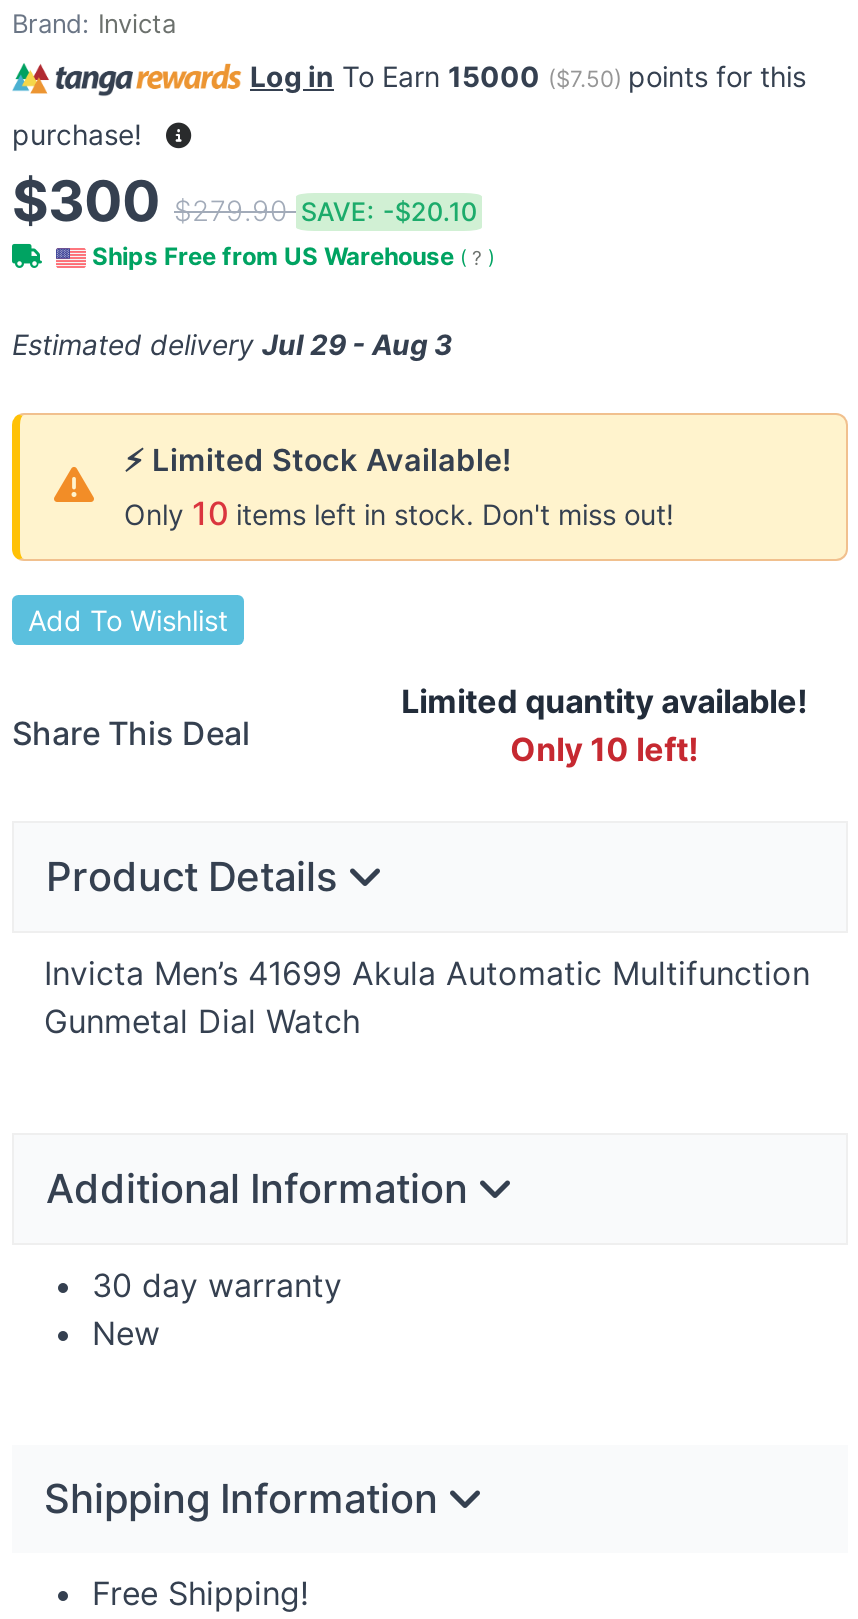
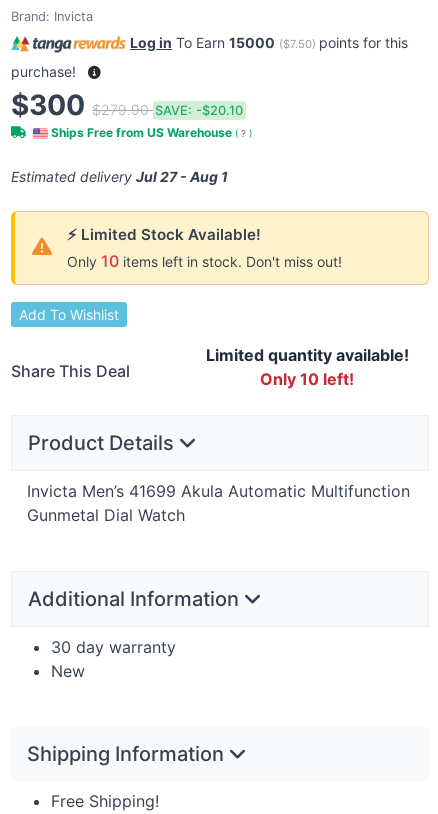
- Estimated delivery Jul 29 - Aug 3
+ Estimated delivery Jul 27 - Aug 1
